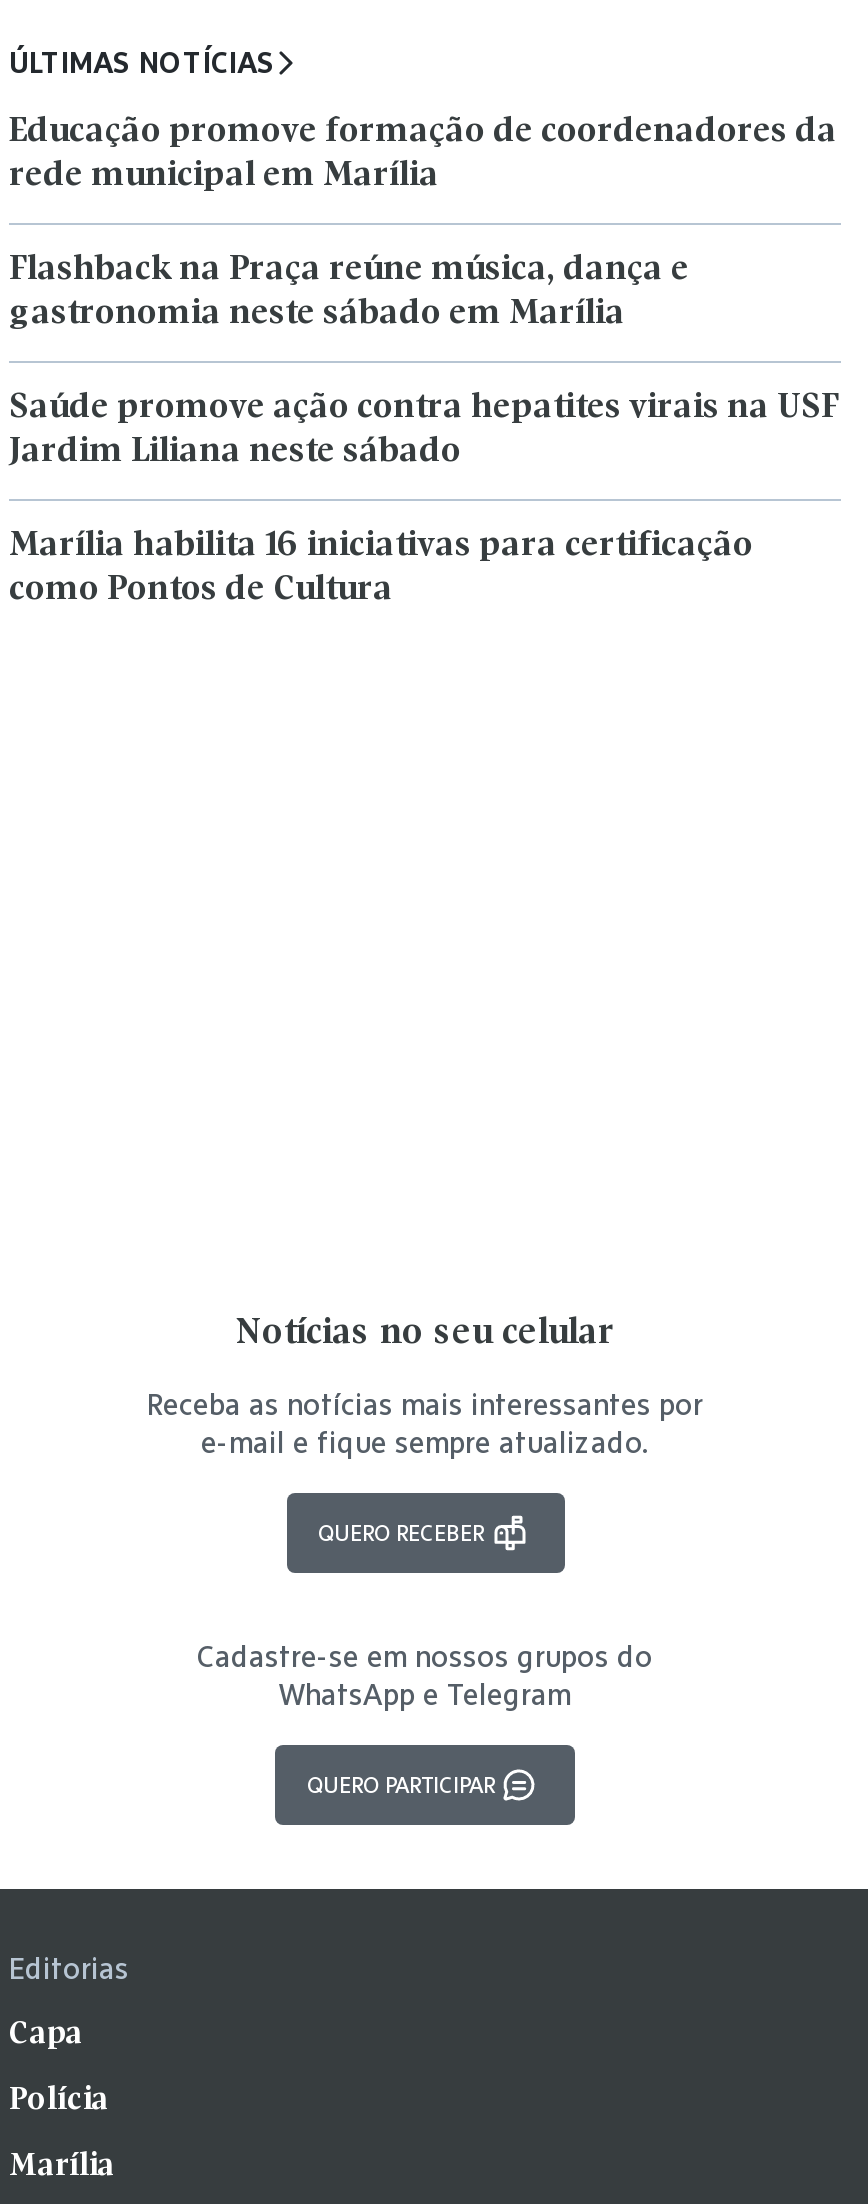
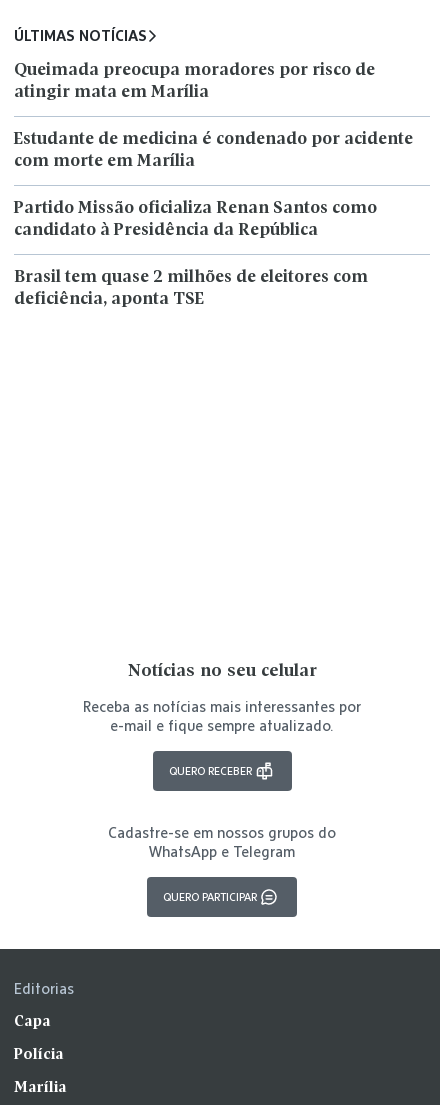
- Educação promove formação de coordenadores da
- rede municipal em Marília
+ Queimada preocupa moradores por risco de
+ atingir mata em Marília

- Flashback na Praça reúne música, dança e
- gastronomia neste sábado em Marília
+ Estudante de medicina é condenado por acidente
+ com morte em Marília

- Saúde promove ação contra hepatites virais na USF
- Jardim Liliana neste sábado
+ Partido Missão oficializa Renan Santos como
+ candidato à Presidência da República

- Marília habilita 16 iniciativas para certificação
- como Pontos de Cultura
+ Brasil tem quase 2 milhões de eleitores com
+ deficiência, aponta TSE
